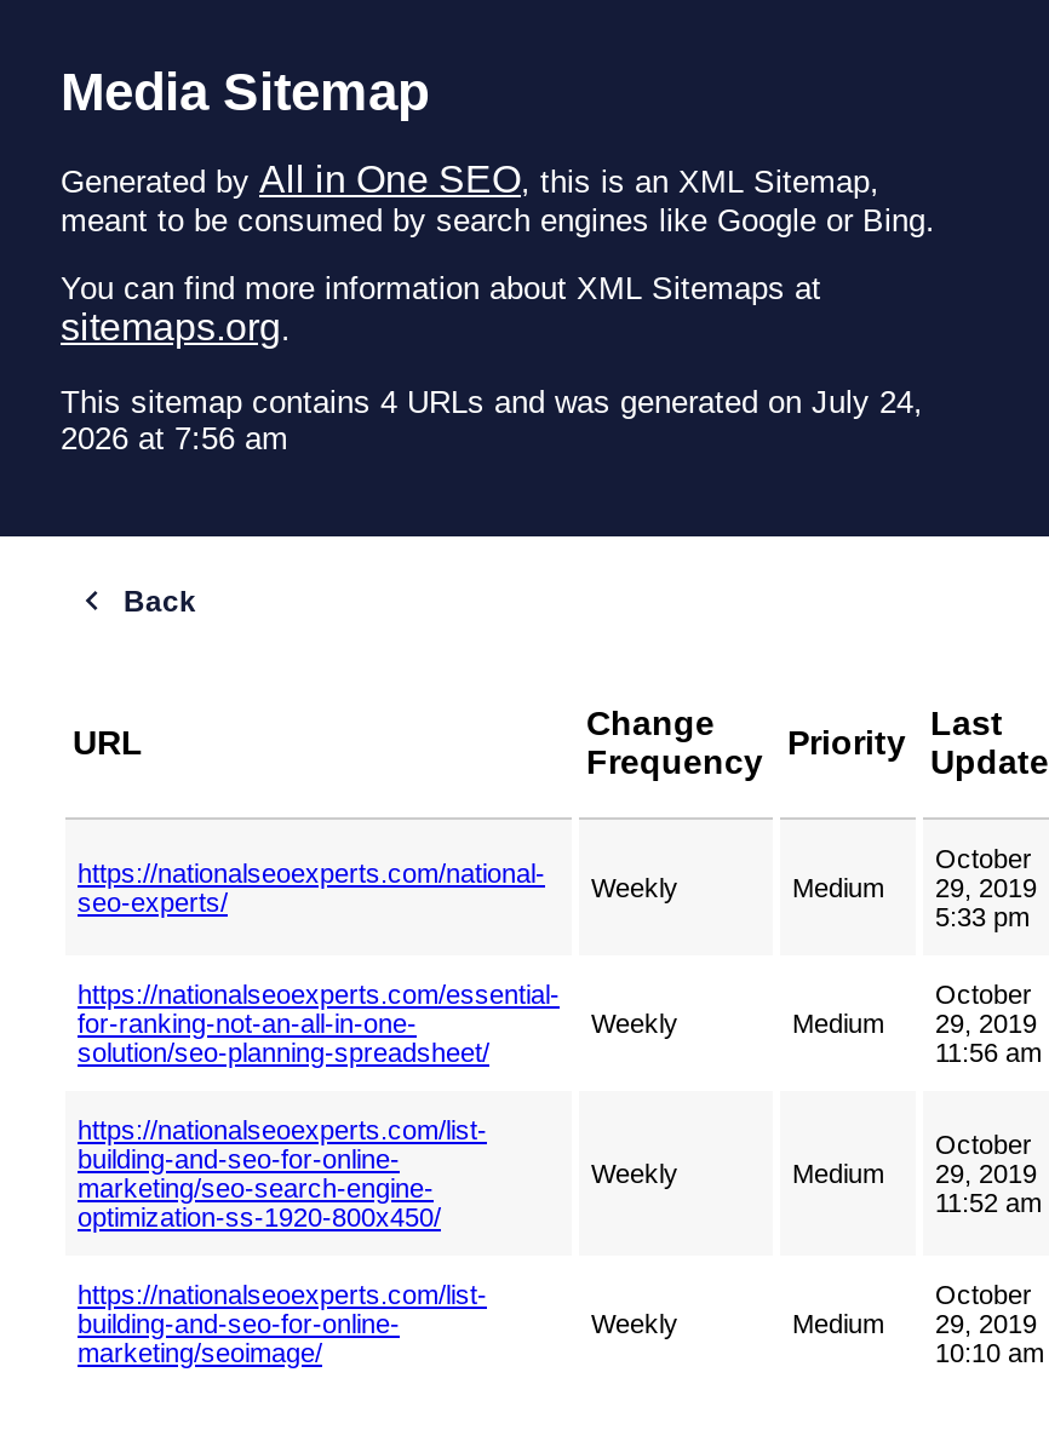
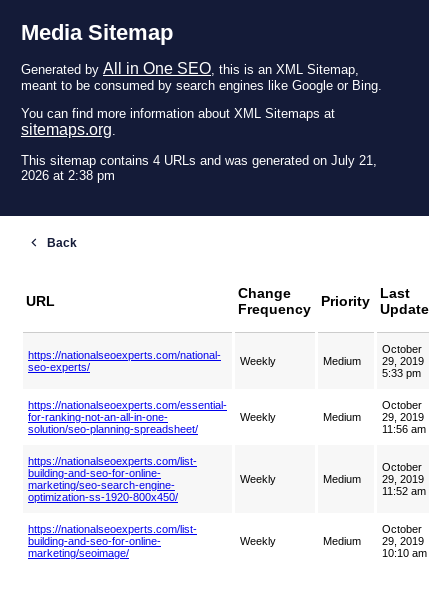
- This sitemap contains 4 URLs and was generated on July 24,
+ This sitemap contains 4 URLs and was generated on July 21,

- 2026 at 7:56 am
+ 2026 at 2:38 pm
